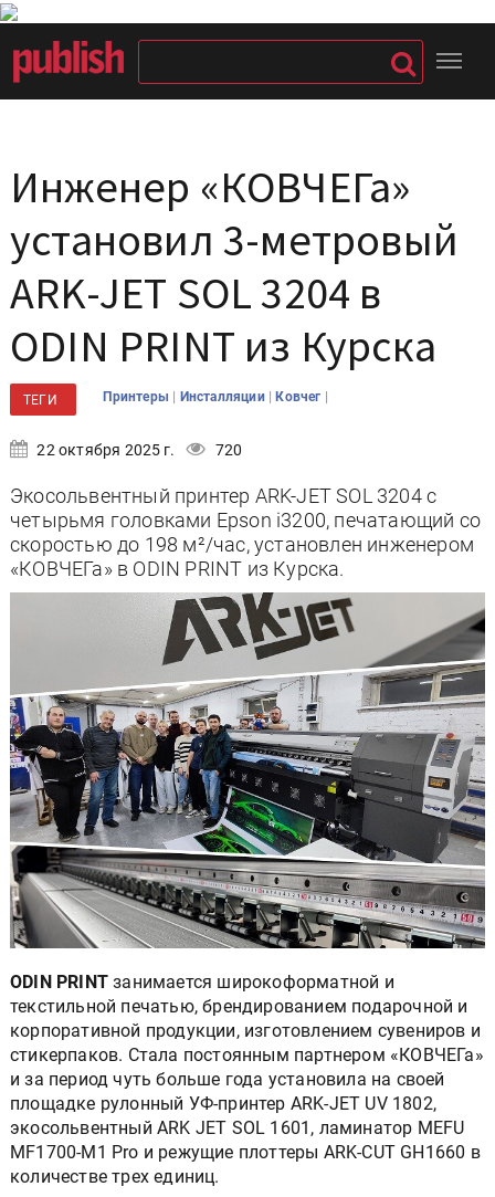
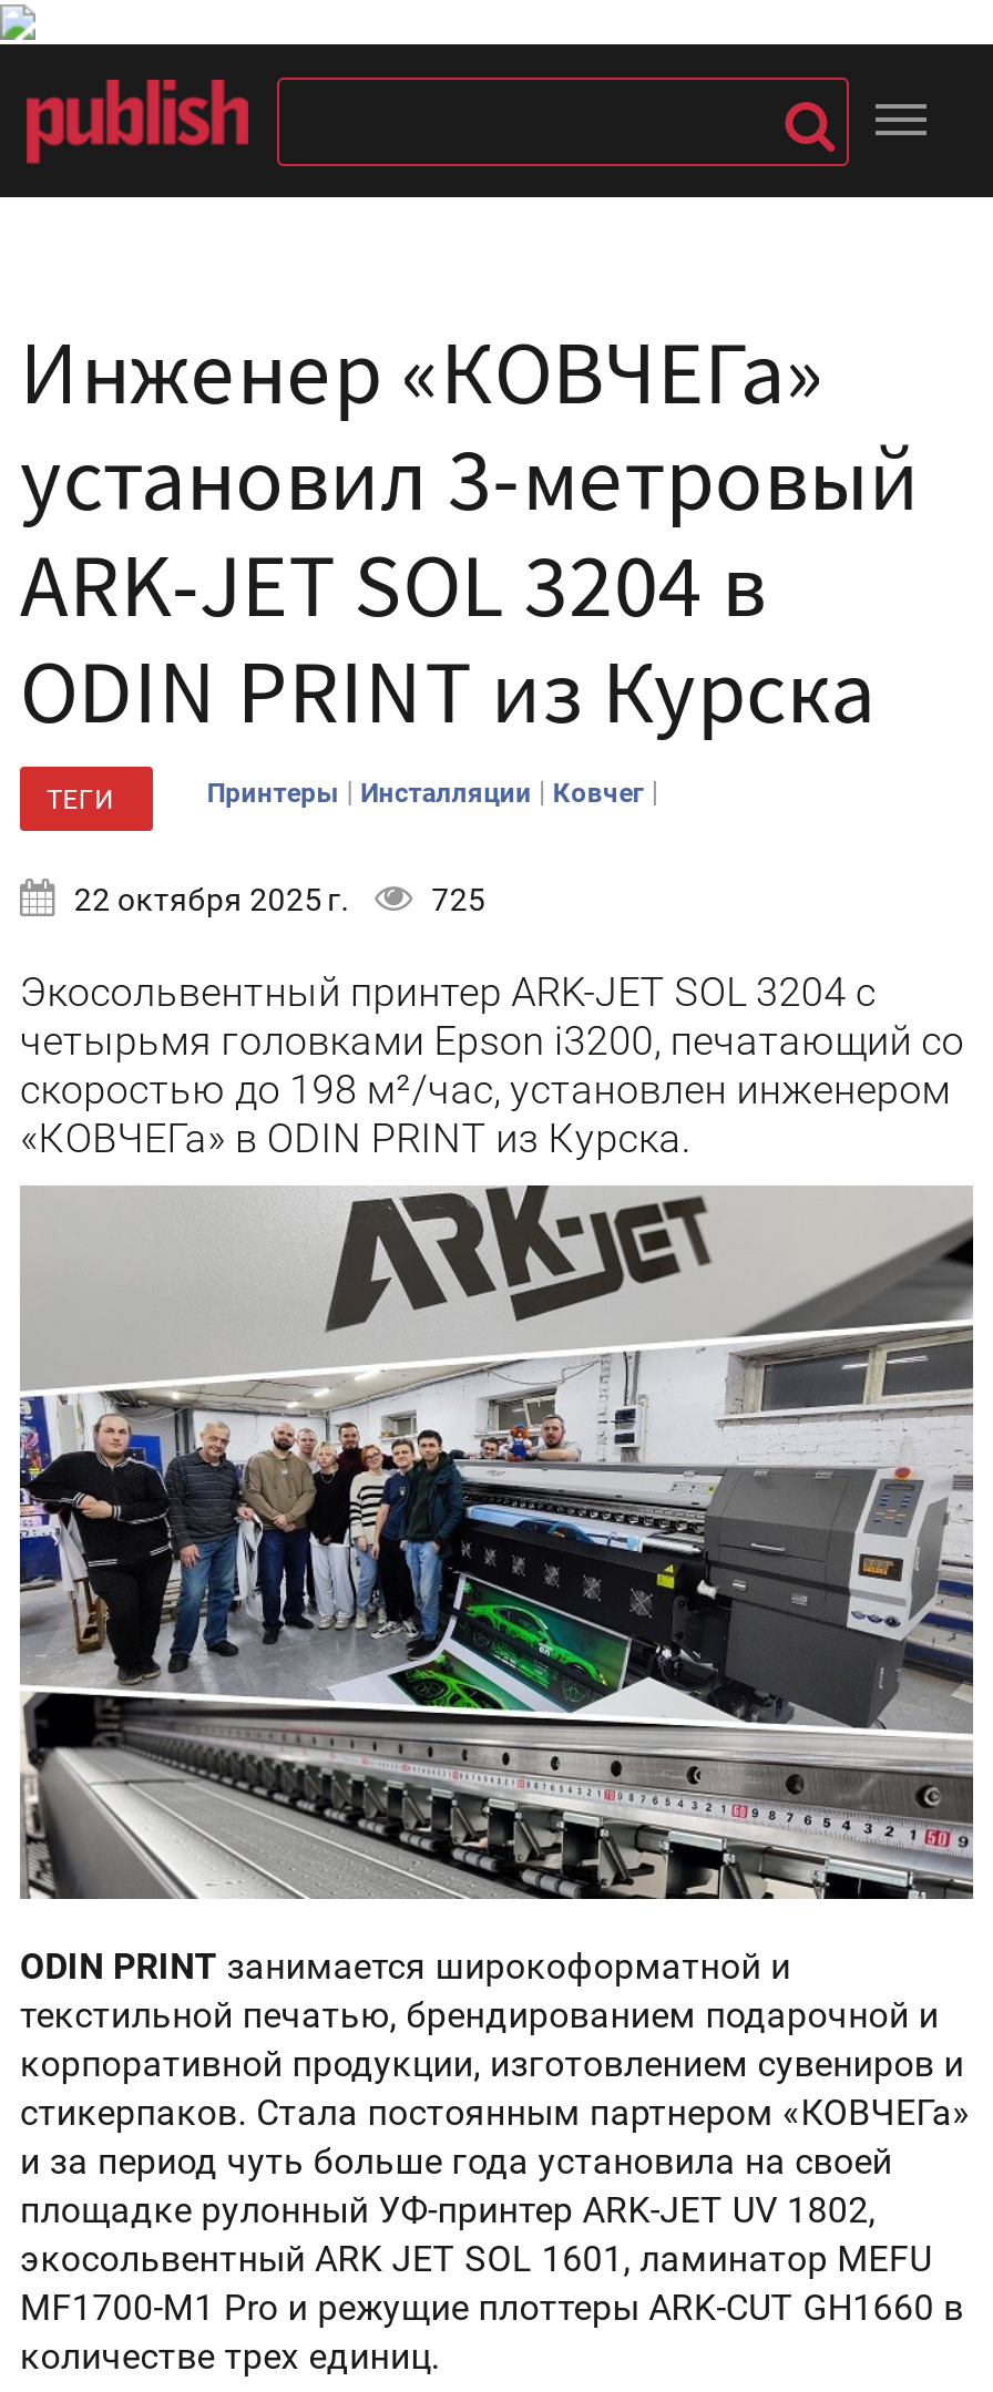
- 720
+ 725
